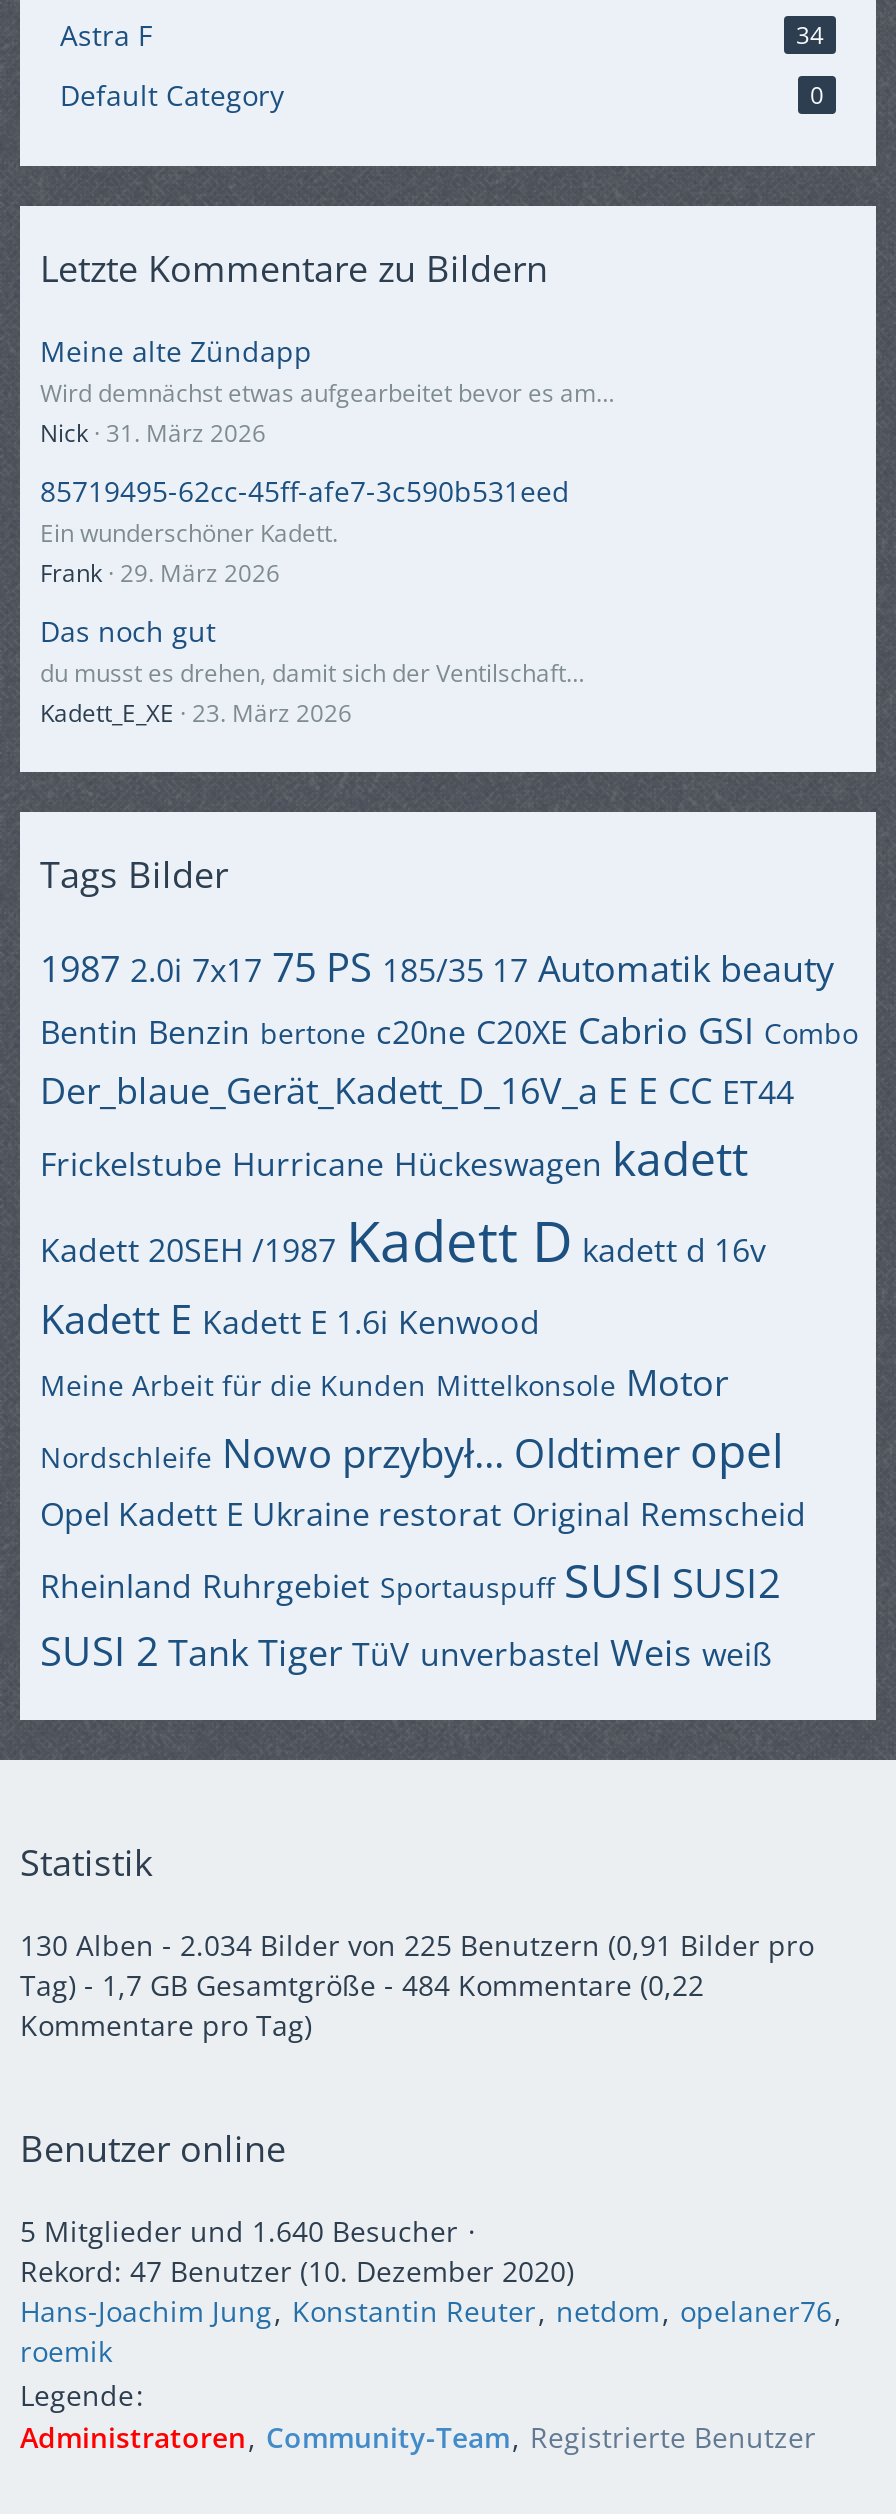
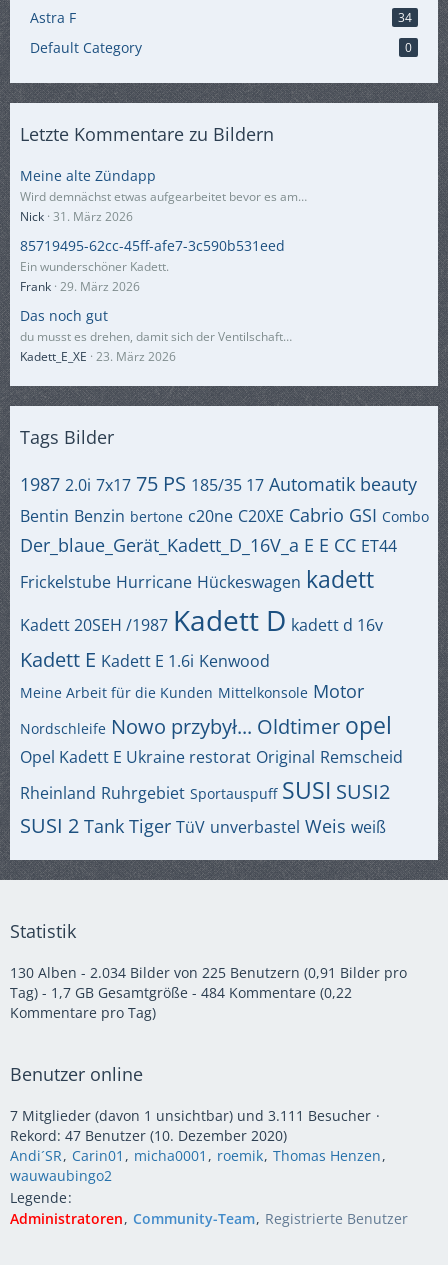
- 5 Mitglieder und 1.640 Besucher
+ 7 Mitglieder (davon 1 unsichtbar) und 3.111 Besucher

- Hans-Joachim Jung Konstantin Reuter netdom opelaner76
- roemik
+ Andi´SR Carin01 micha0001 roemik Thomas Henzen
+ wauwaubingo2
